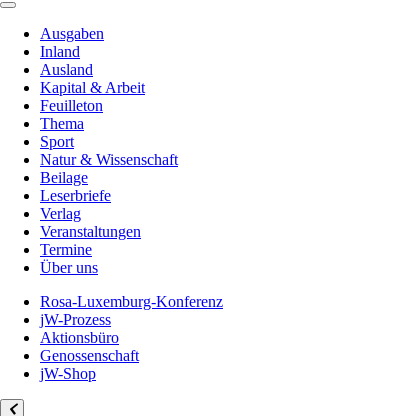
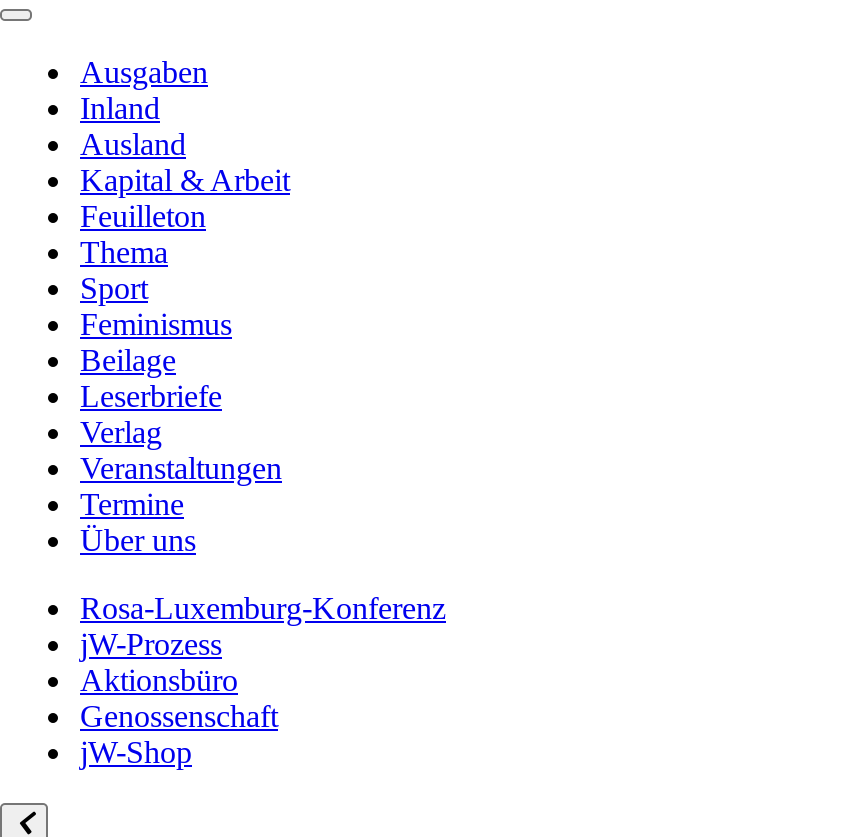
- Natur & Wissenschaft
+ Feminismus
